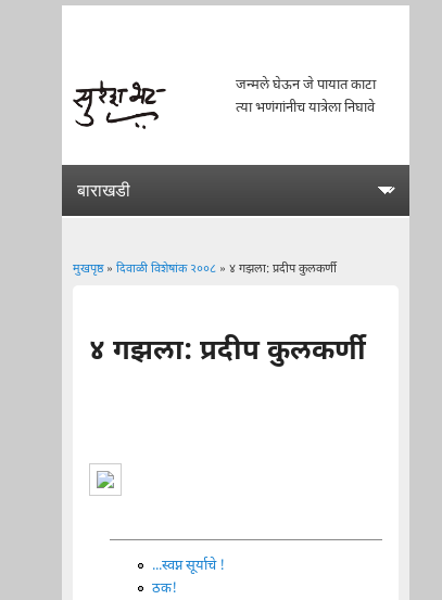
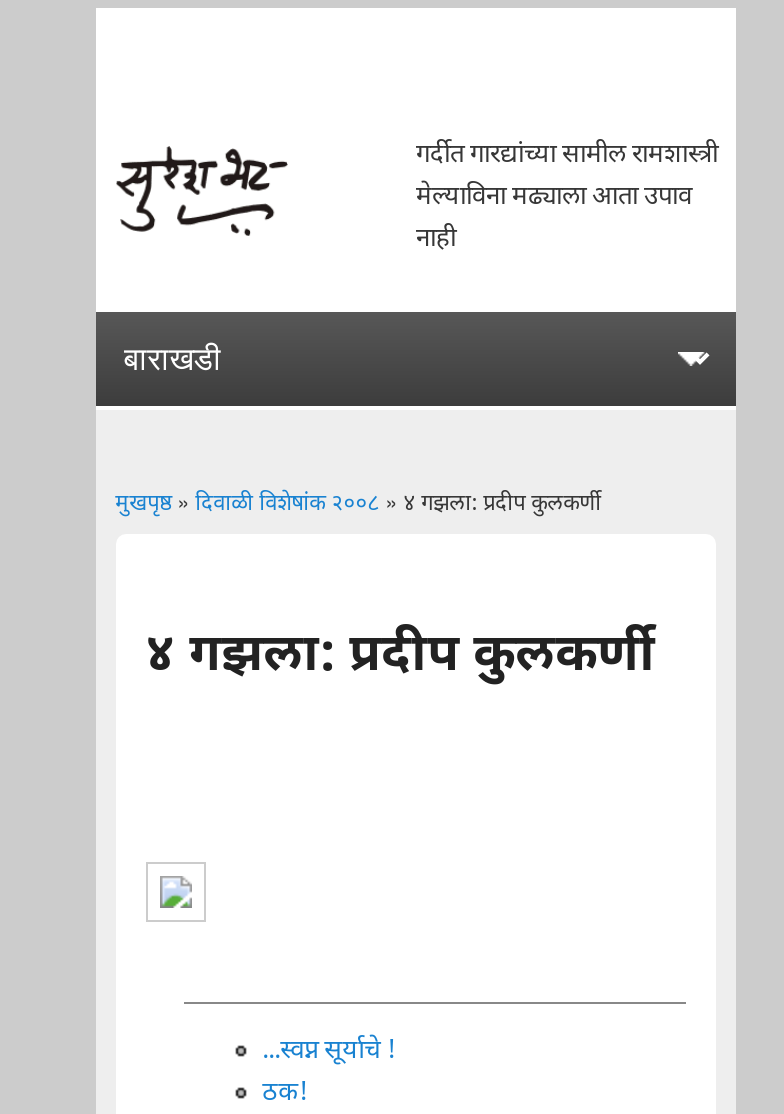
- जन्मले घेऊन जे पायात काटा
- त्या भणंगांनीच यात्रेला निघावे
+ गर्दीत गारद्यांच्या सामील रामशास्त्री
+ मेल्याविना मढ्याला आता उपाव
+ नाही
